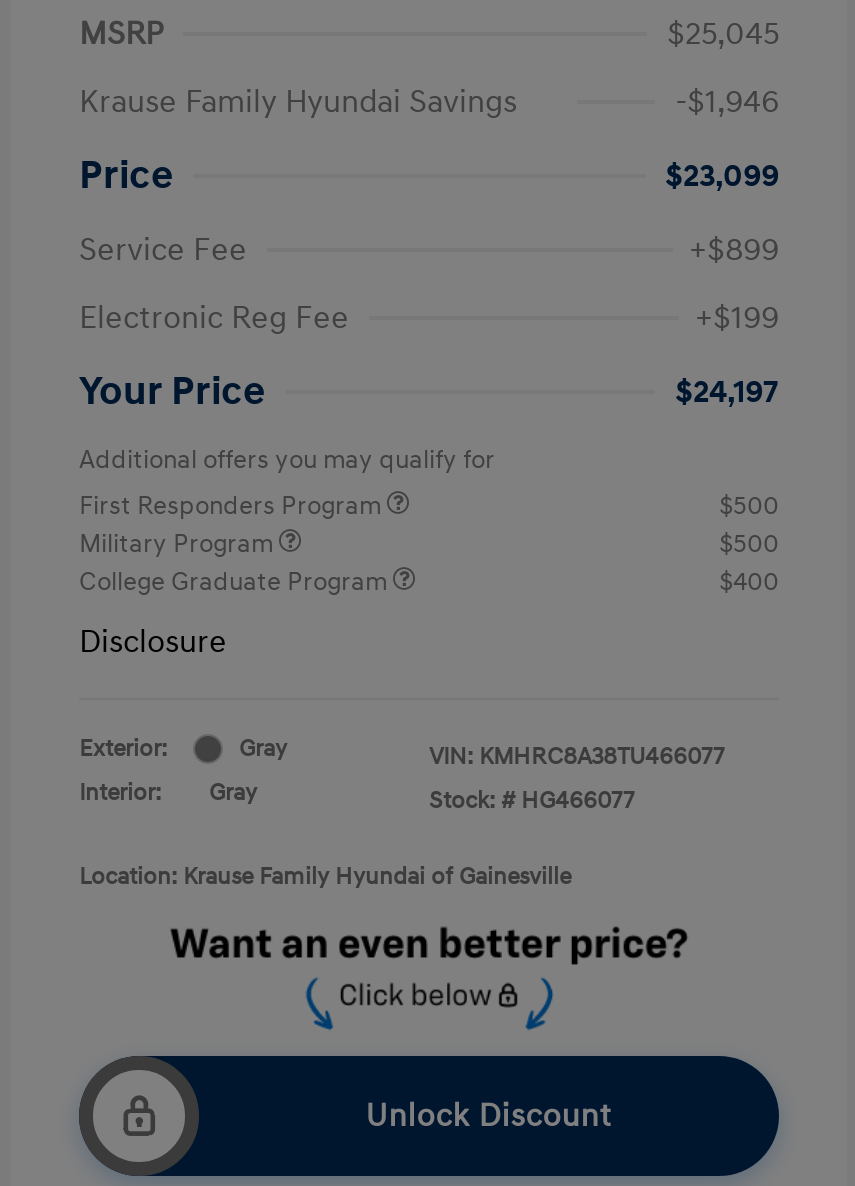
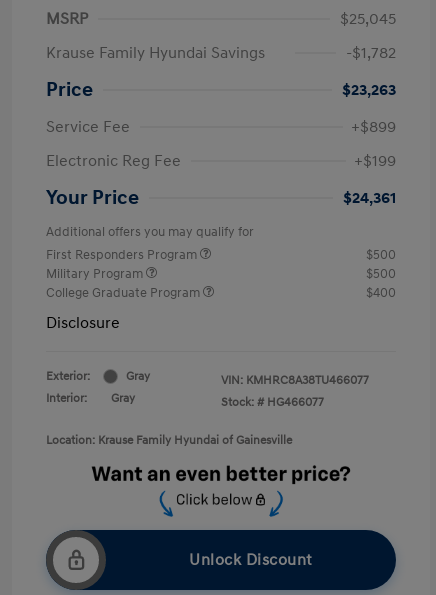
- -$1,946
+ -$1,782

- $23,099
+ $23,263

- $24,197
+ $24,361
